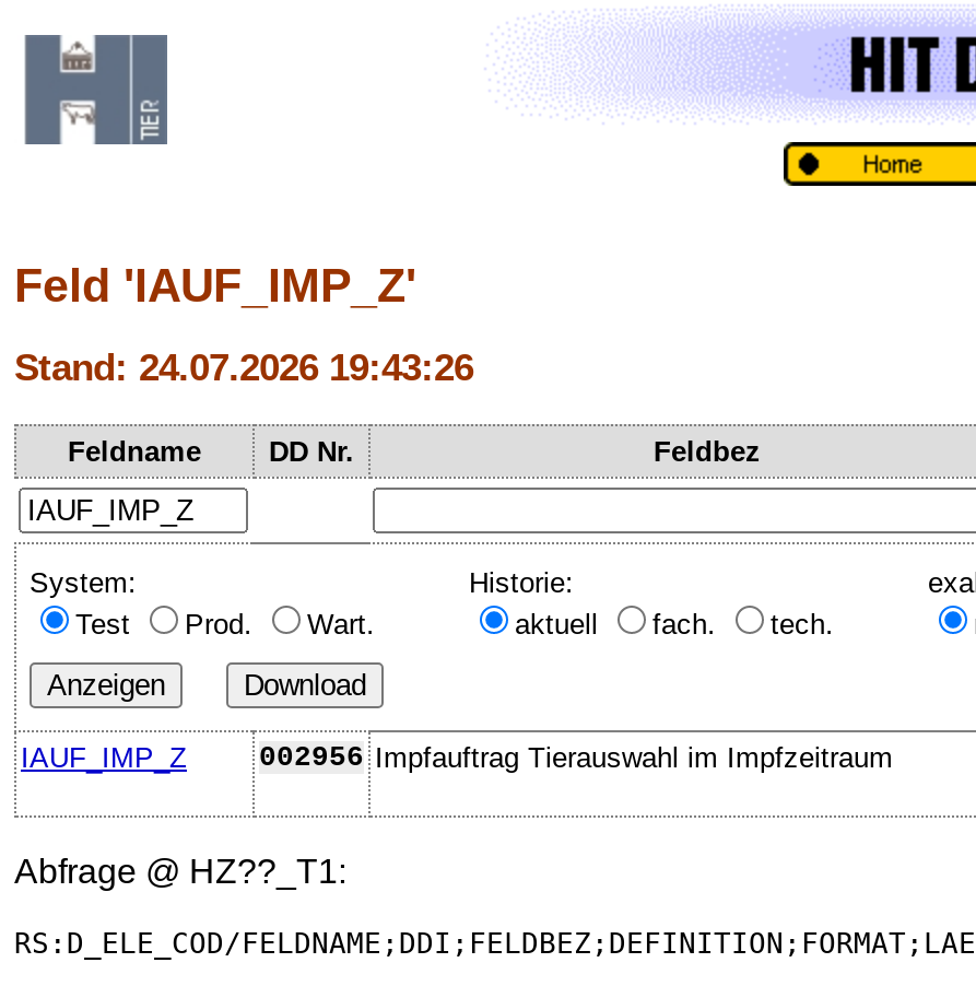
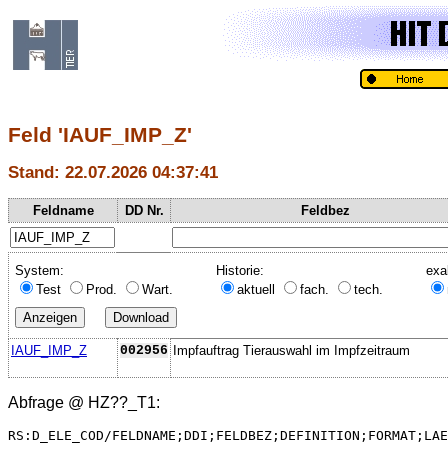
- Stand: 24.07.2026 19:43:26
+ Stand: 22.07.2026 04:37:41
